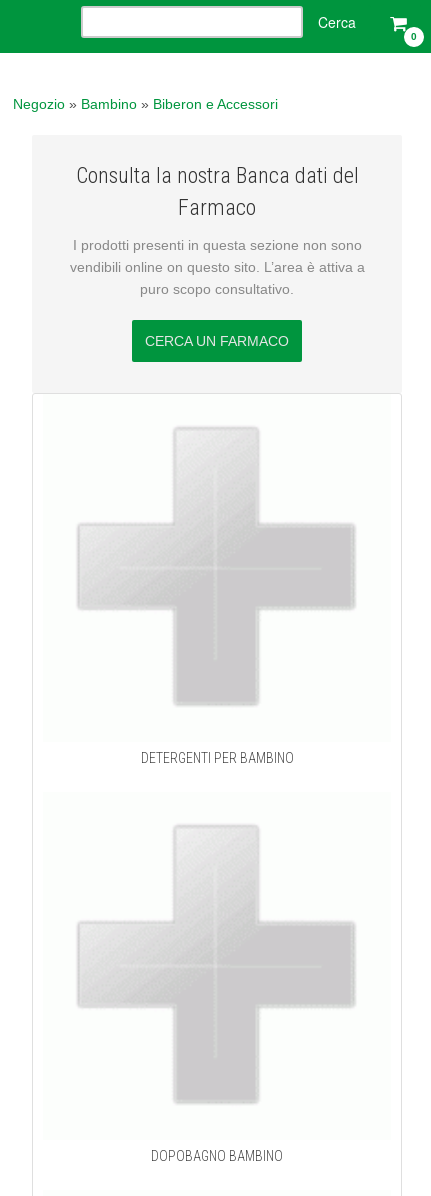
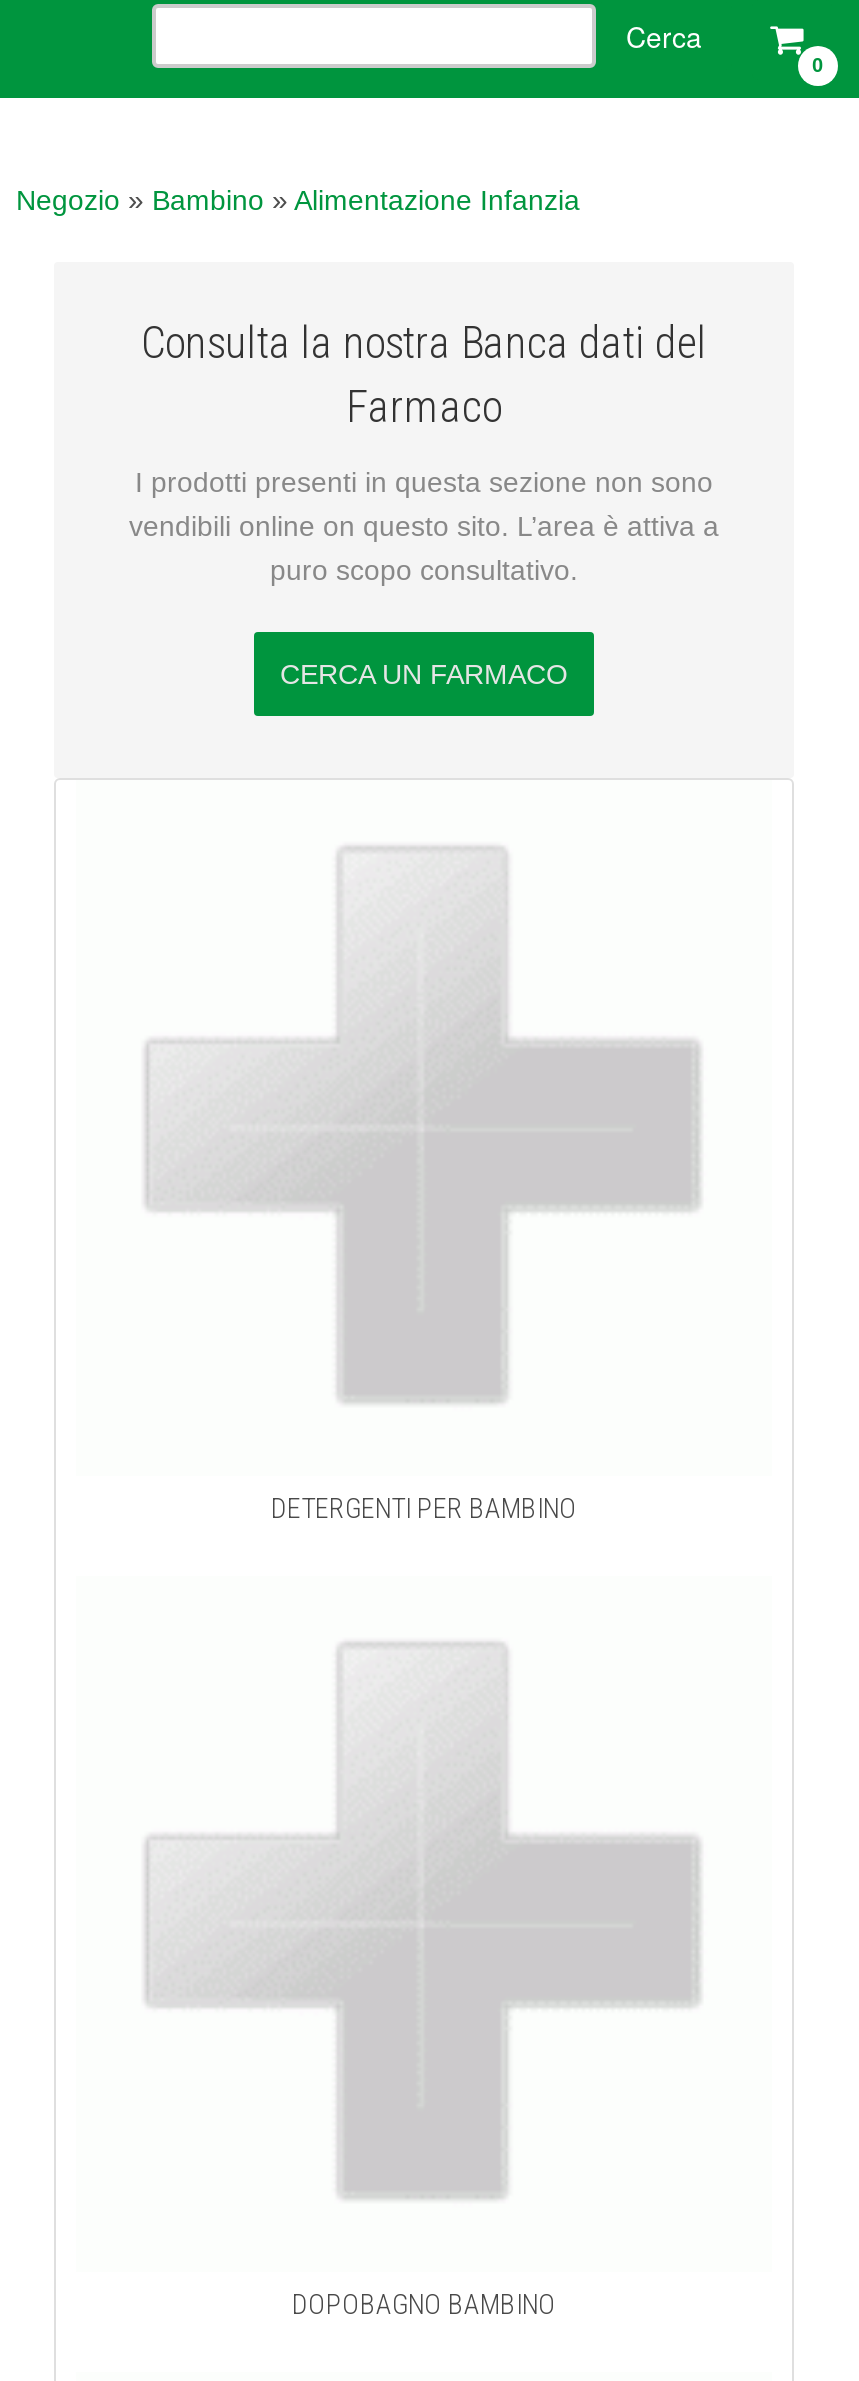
- Negozio» Bambino» Biberon e Accessori
+ Negozio» Bambino» Alimentazione Infanzia
